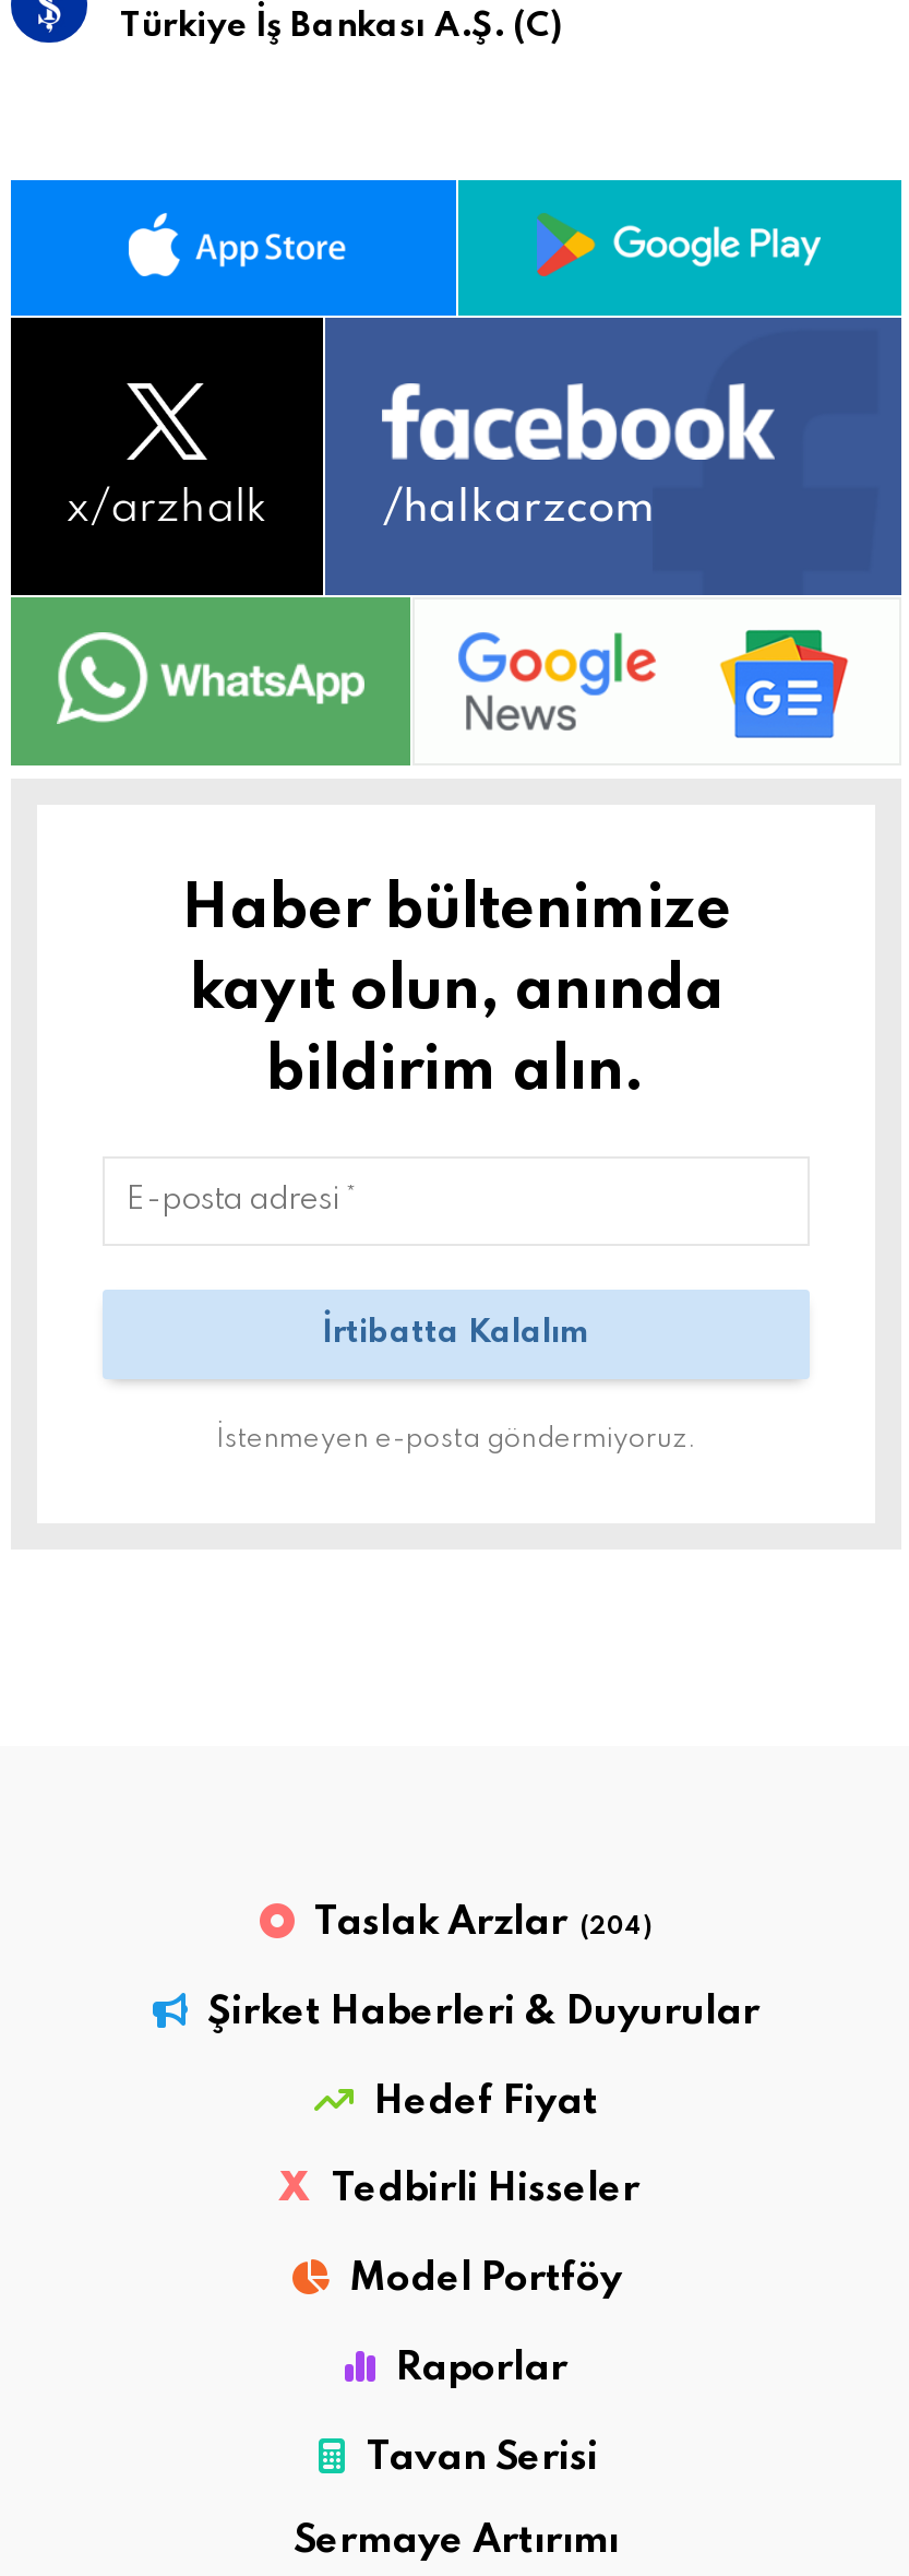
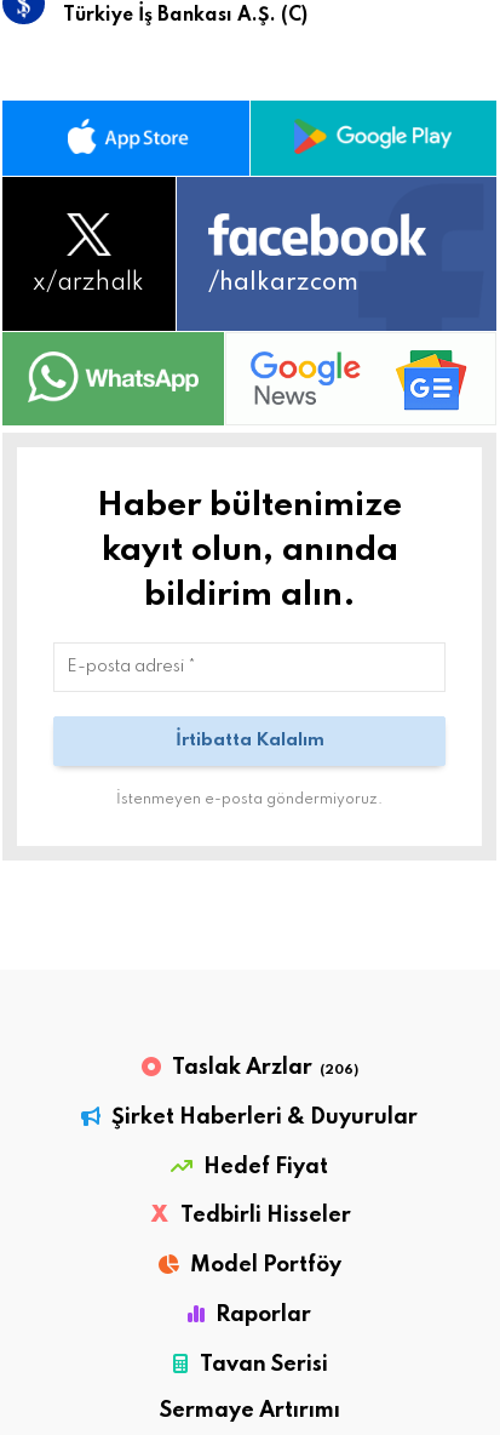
- Taslak Arzlar (204)
+ Taslak Arzlar (206)
